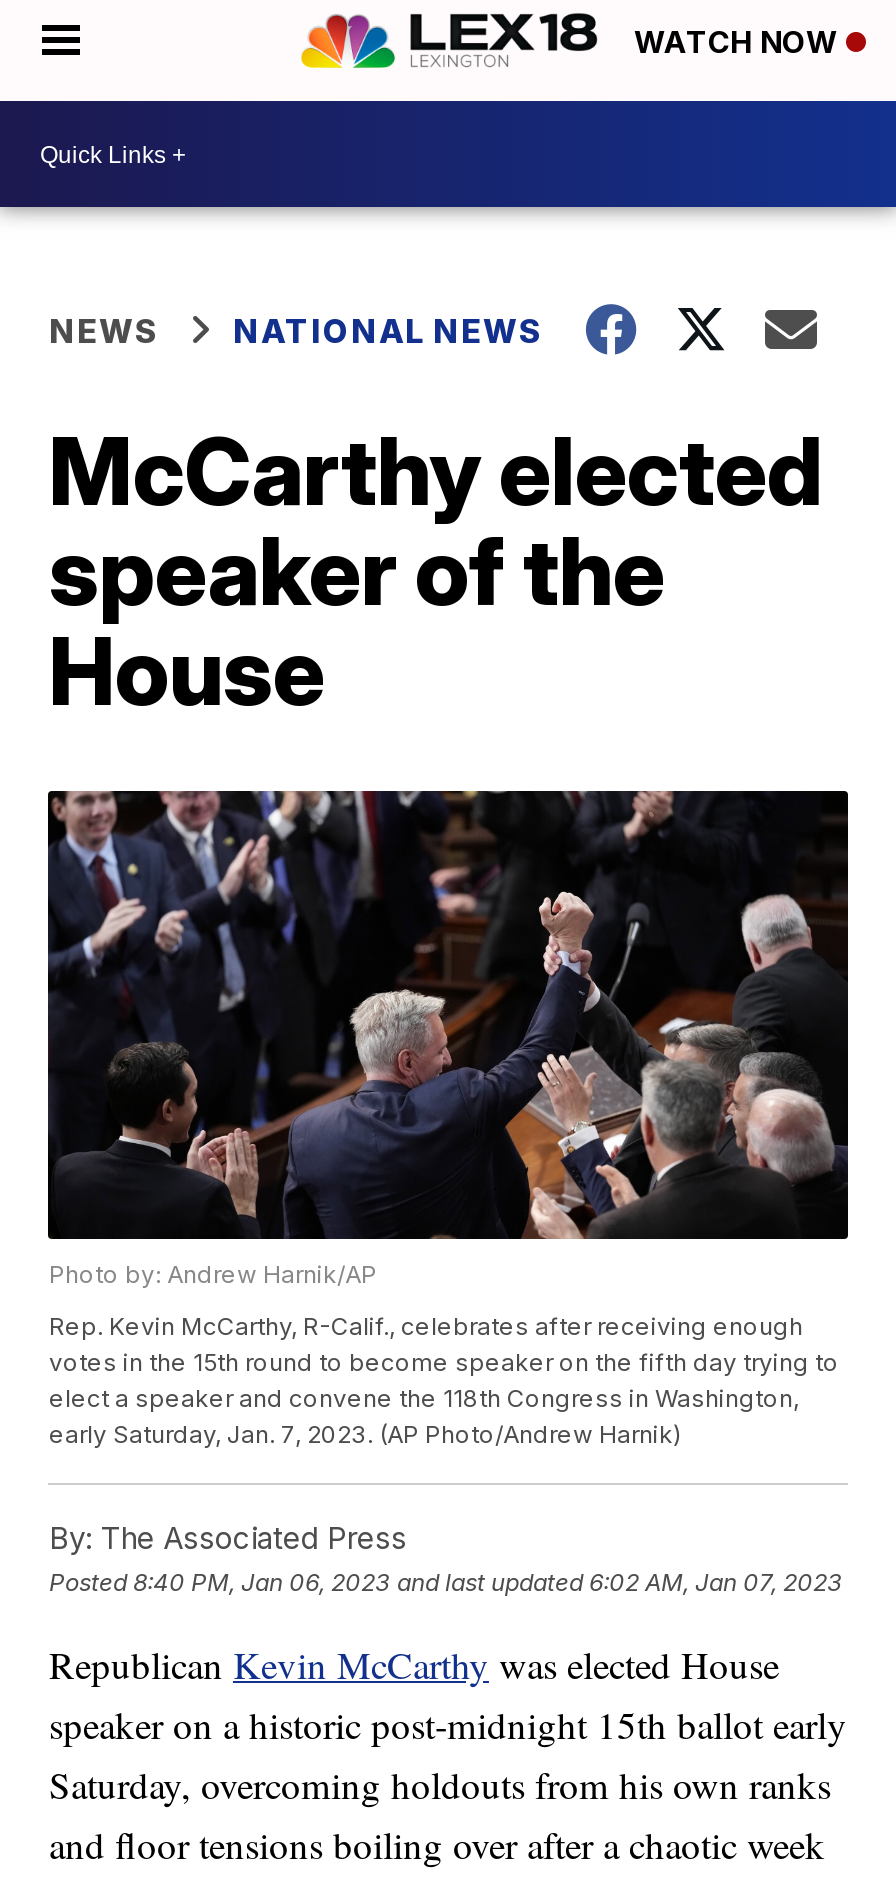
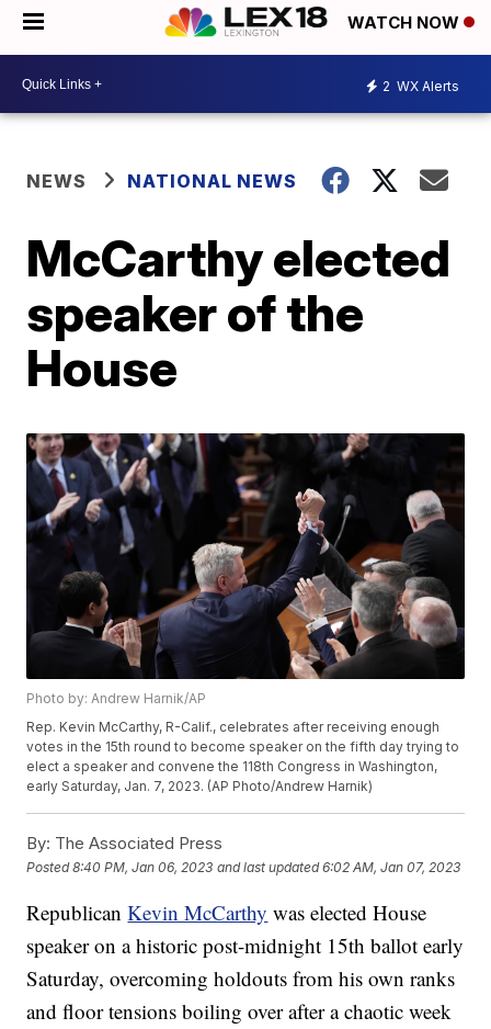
+ 2 WX Alerts
